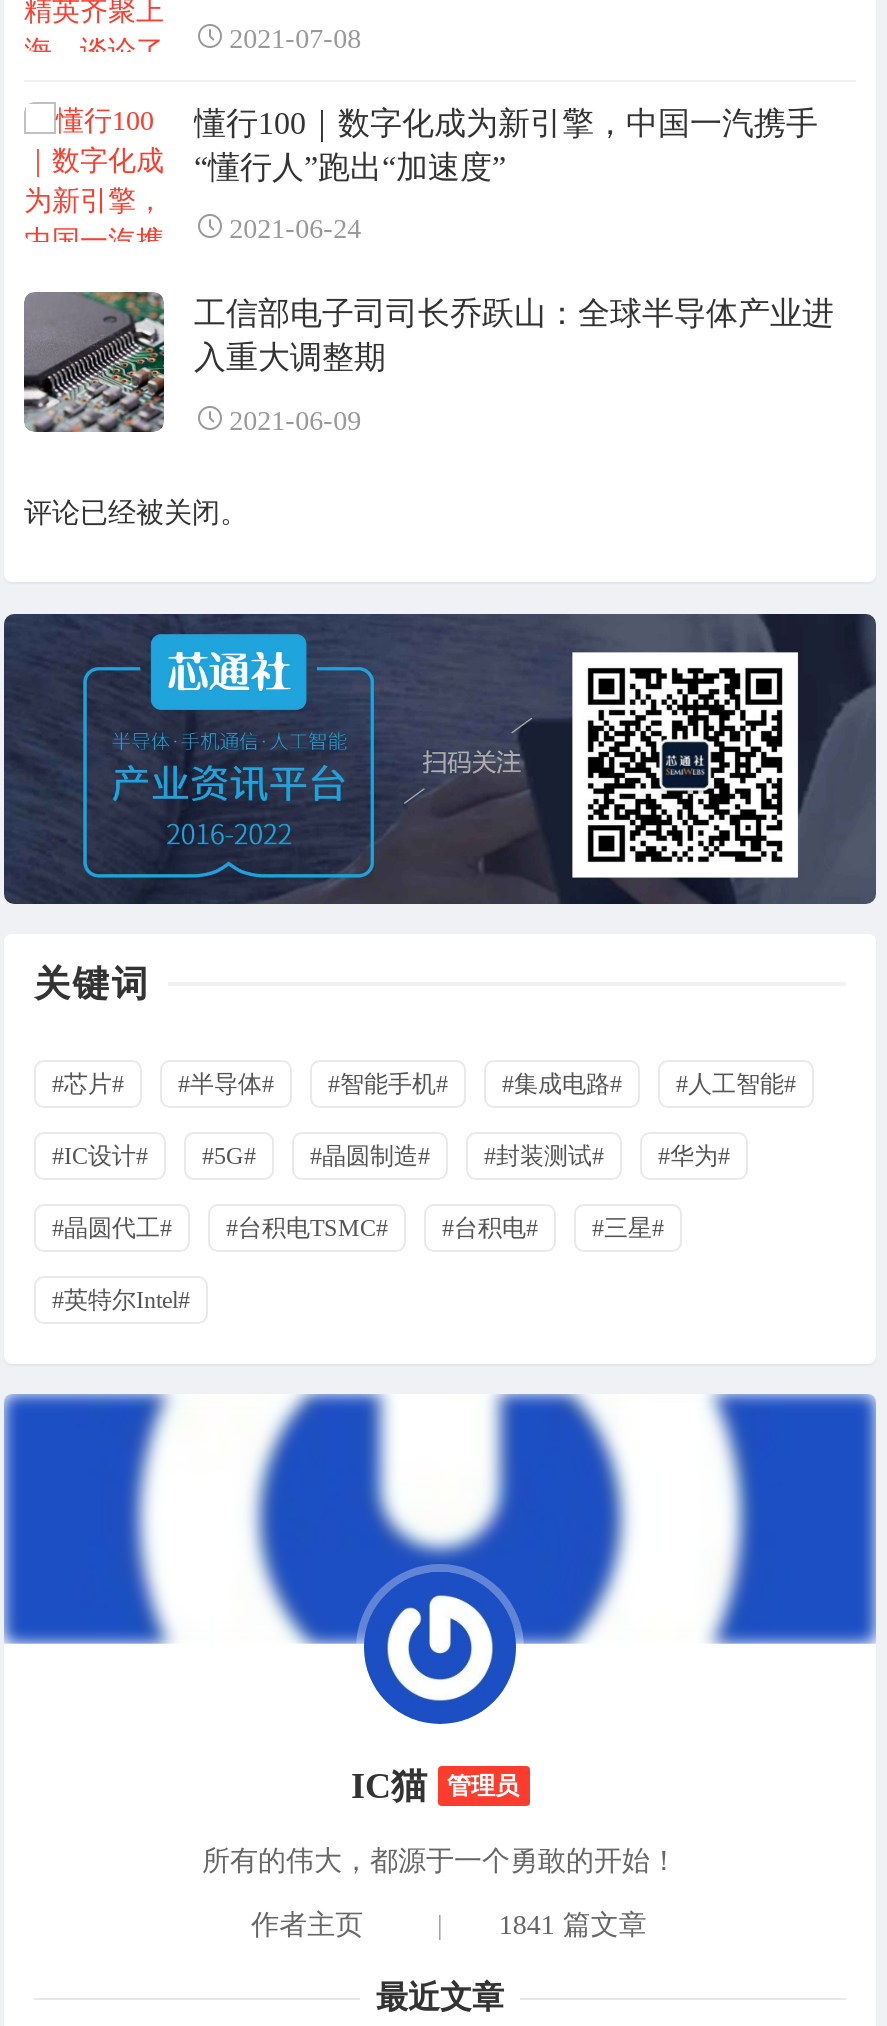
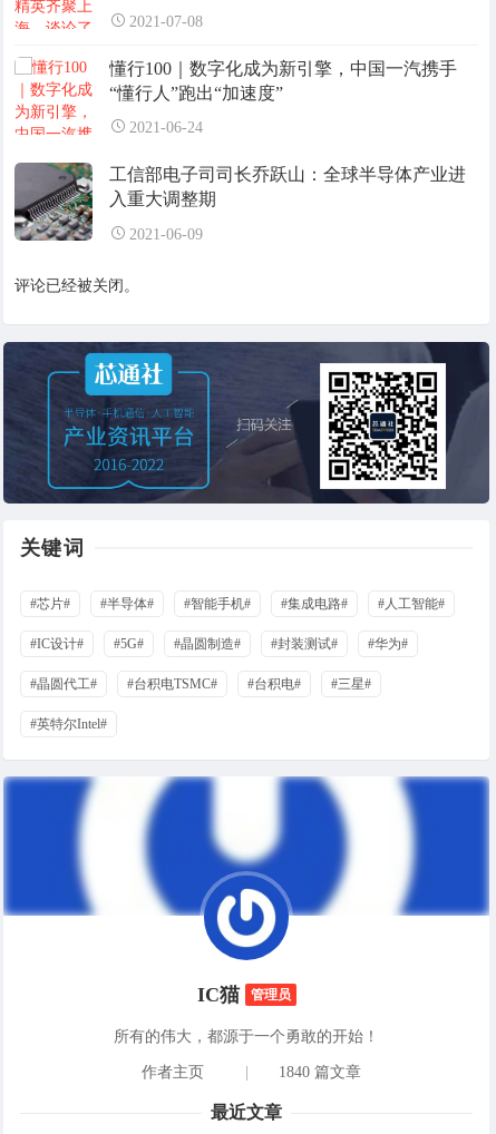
- 1841 篇文章
+ 1840 篇文章
